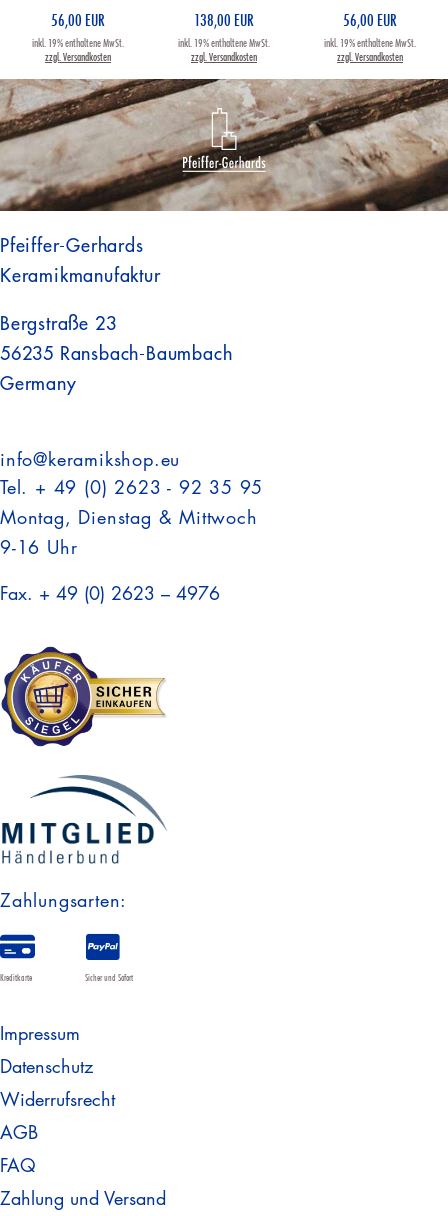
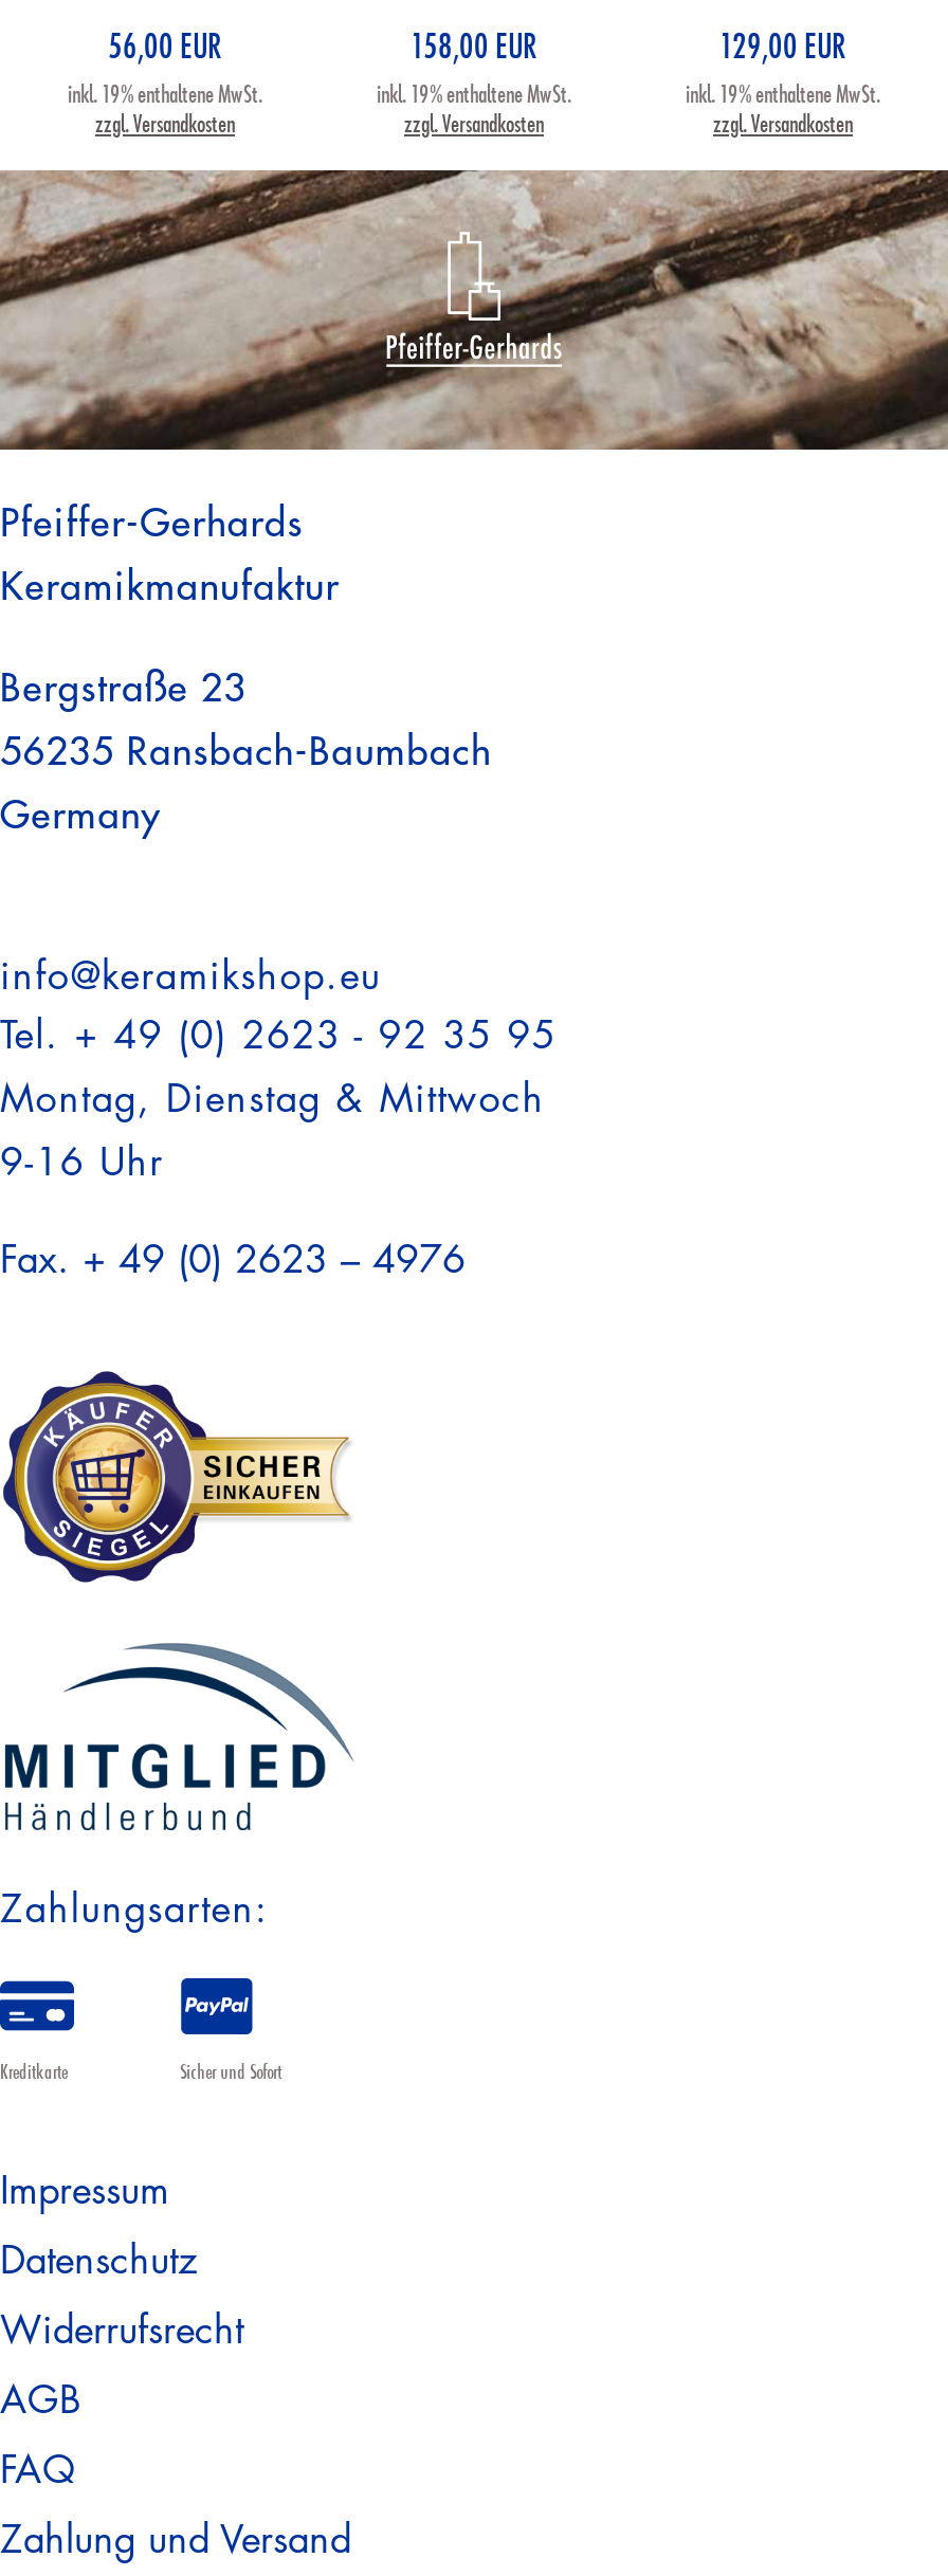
- 138,00 EUR
+ 158,00 EUR

- 56,00 EUR
+ 129,00 EUR
